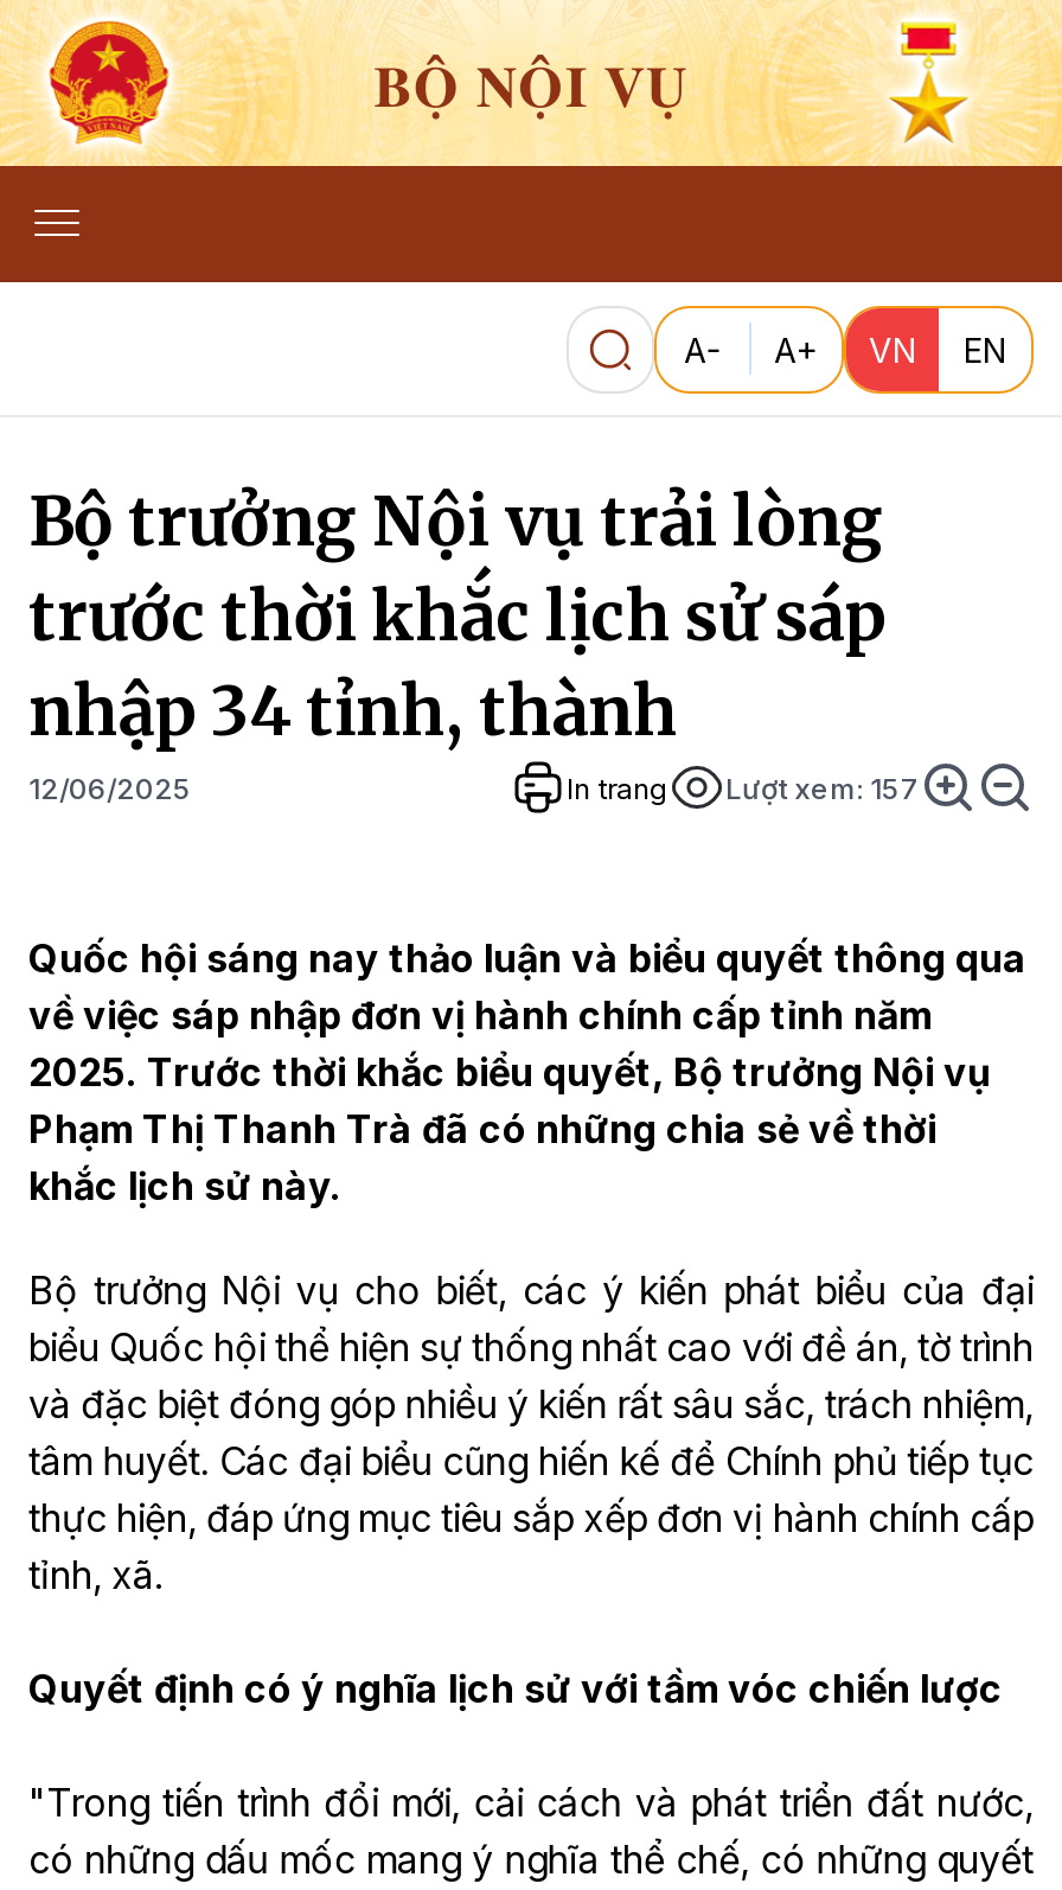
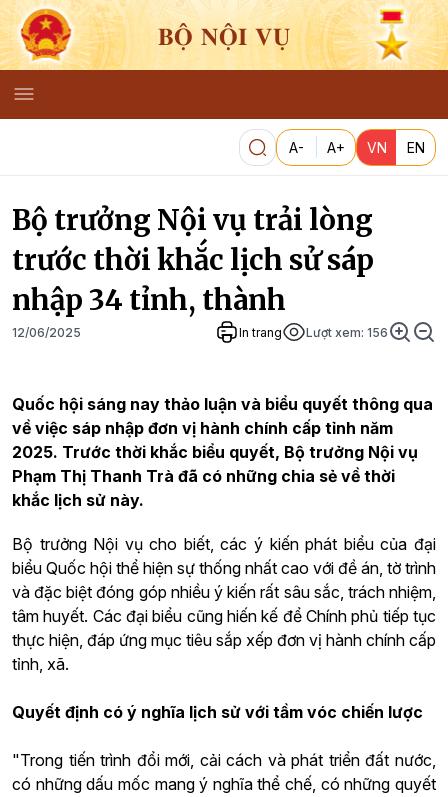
- In trang Lượt xem: 157
+ In trang Lượt xem: 156
